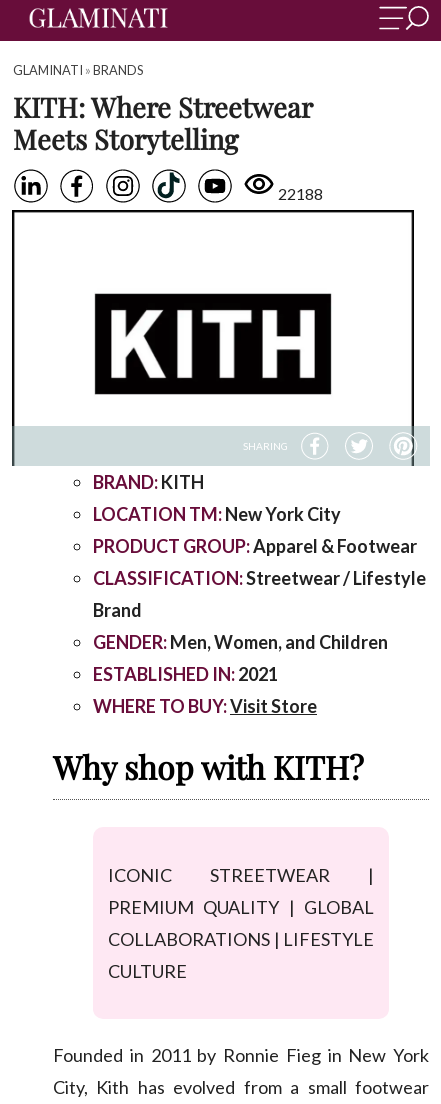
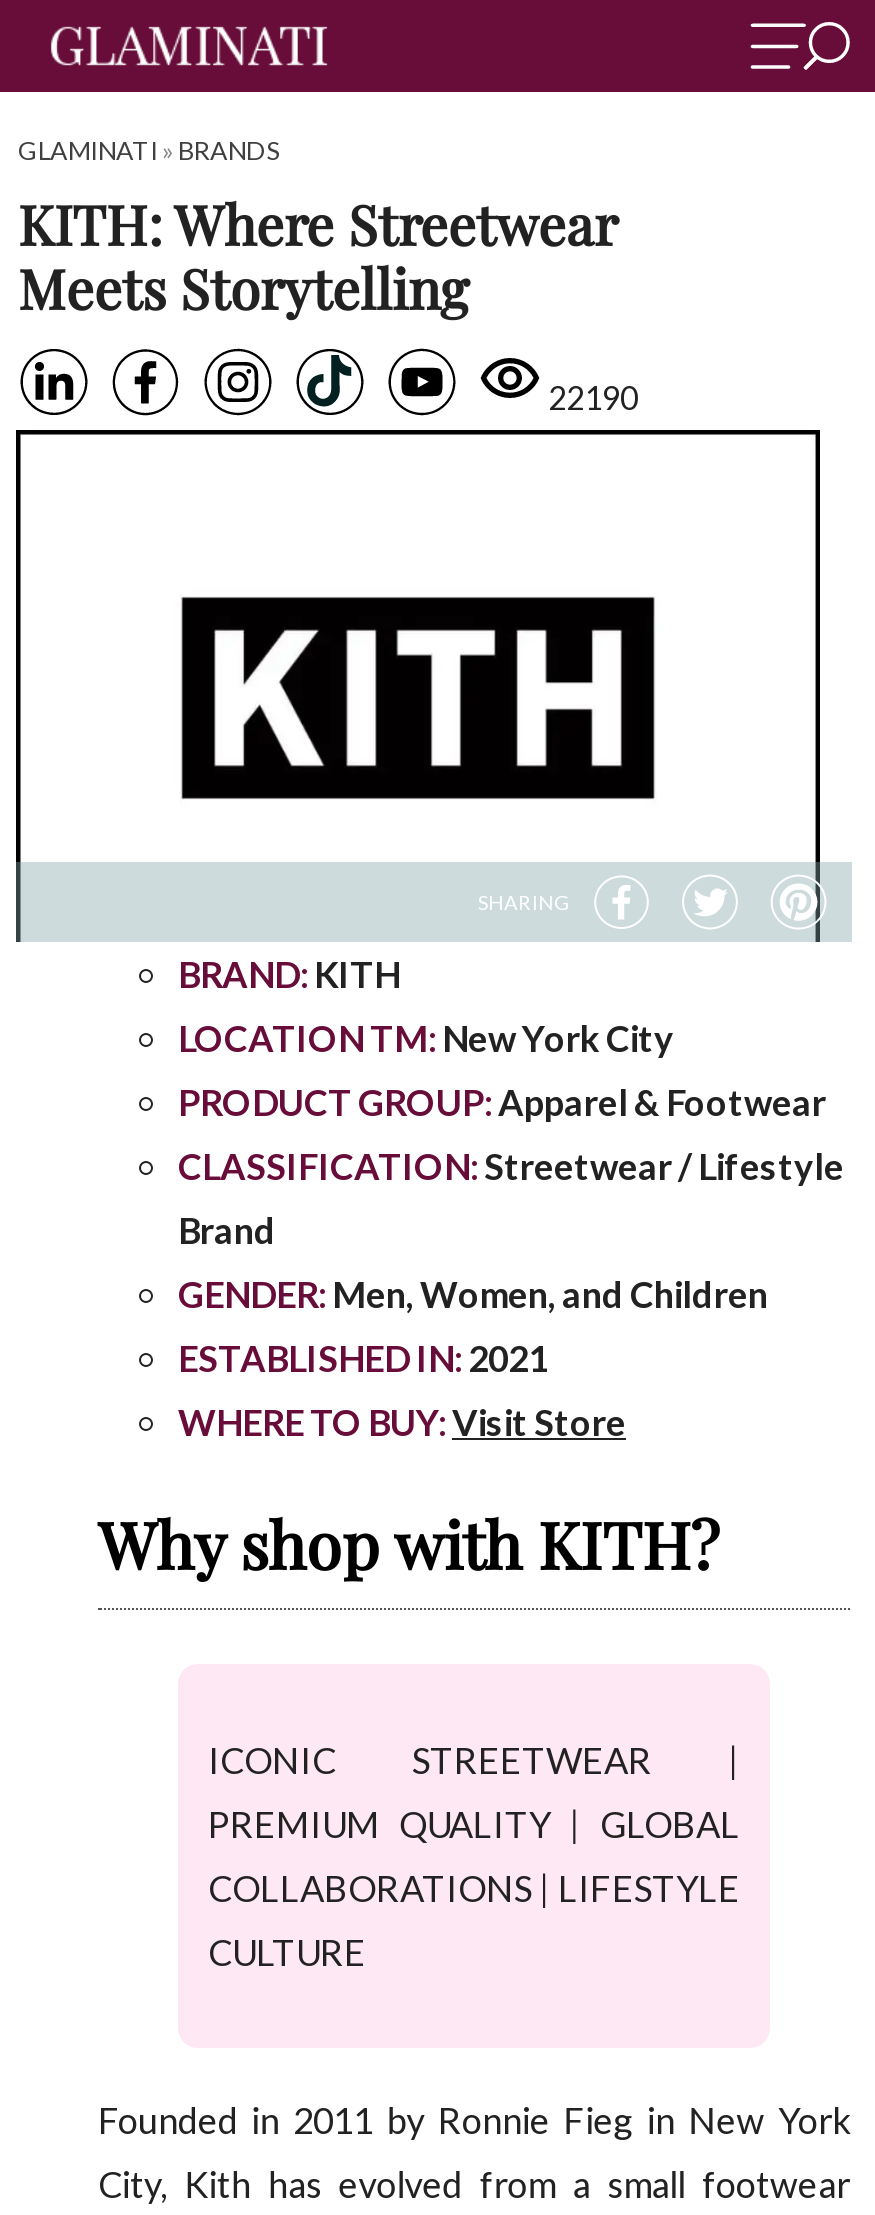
- 22188
+ 22190
